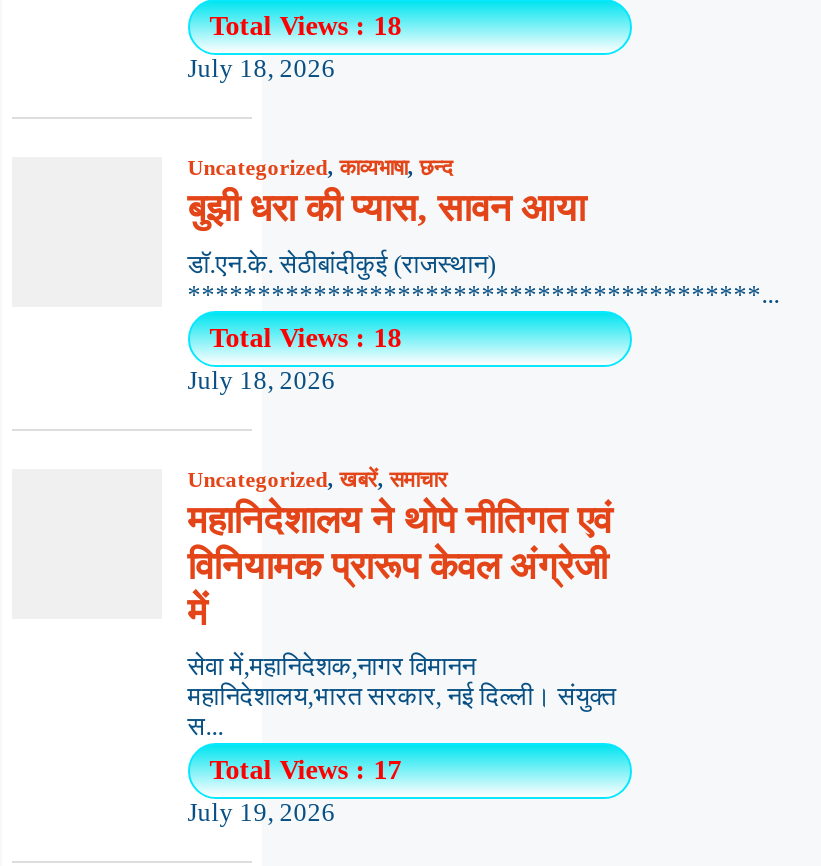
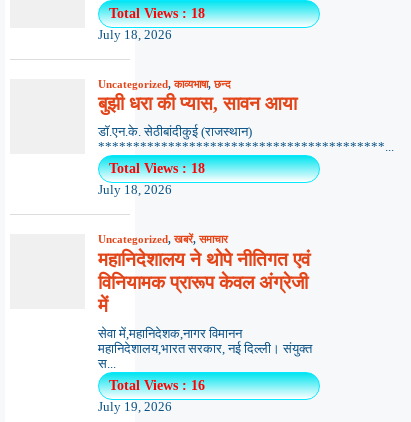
- Total Views : 17
+ Total Views : 16
